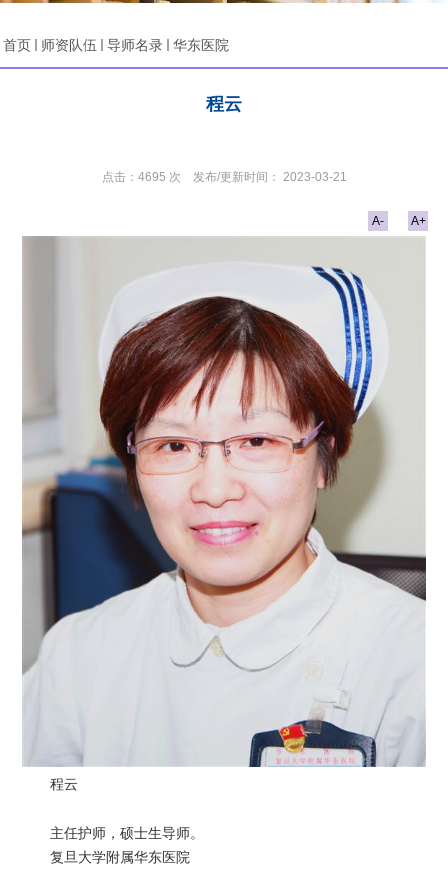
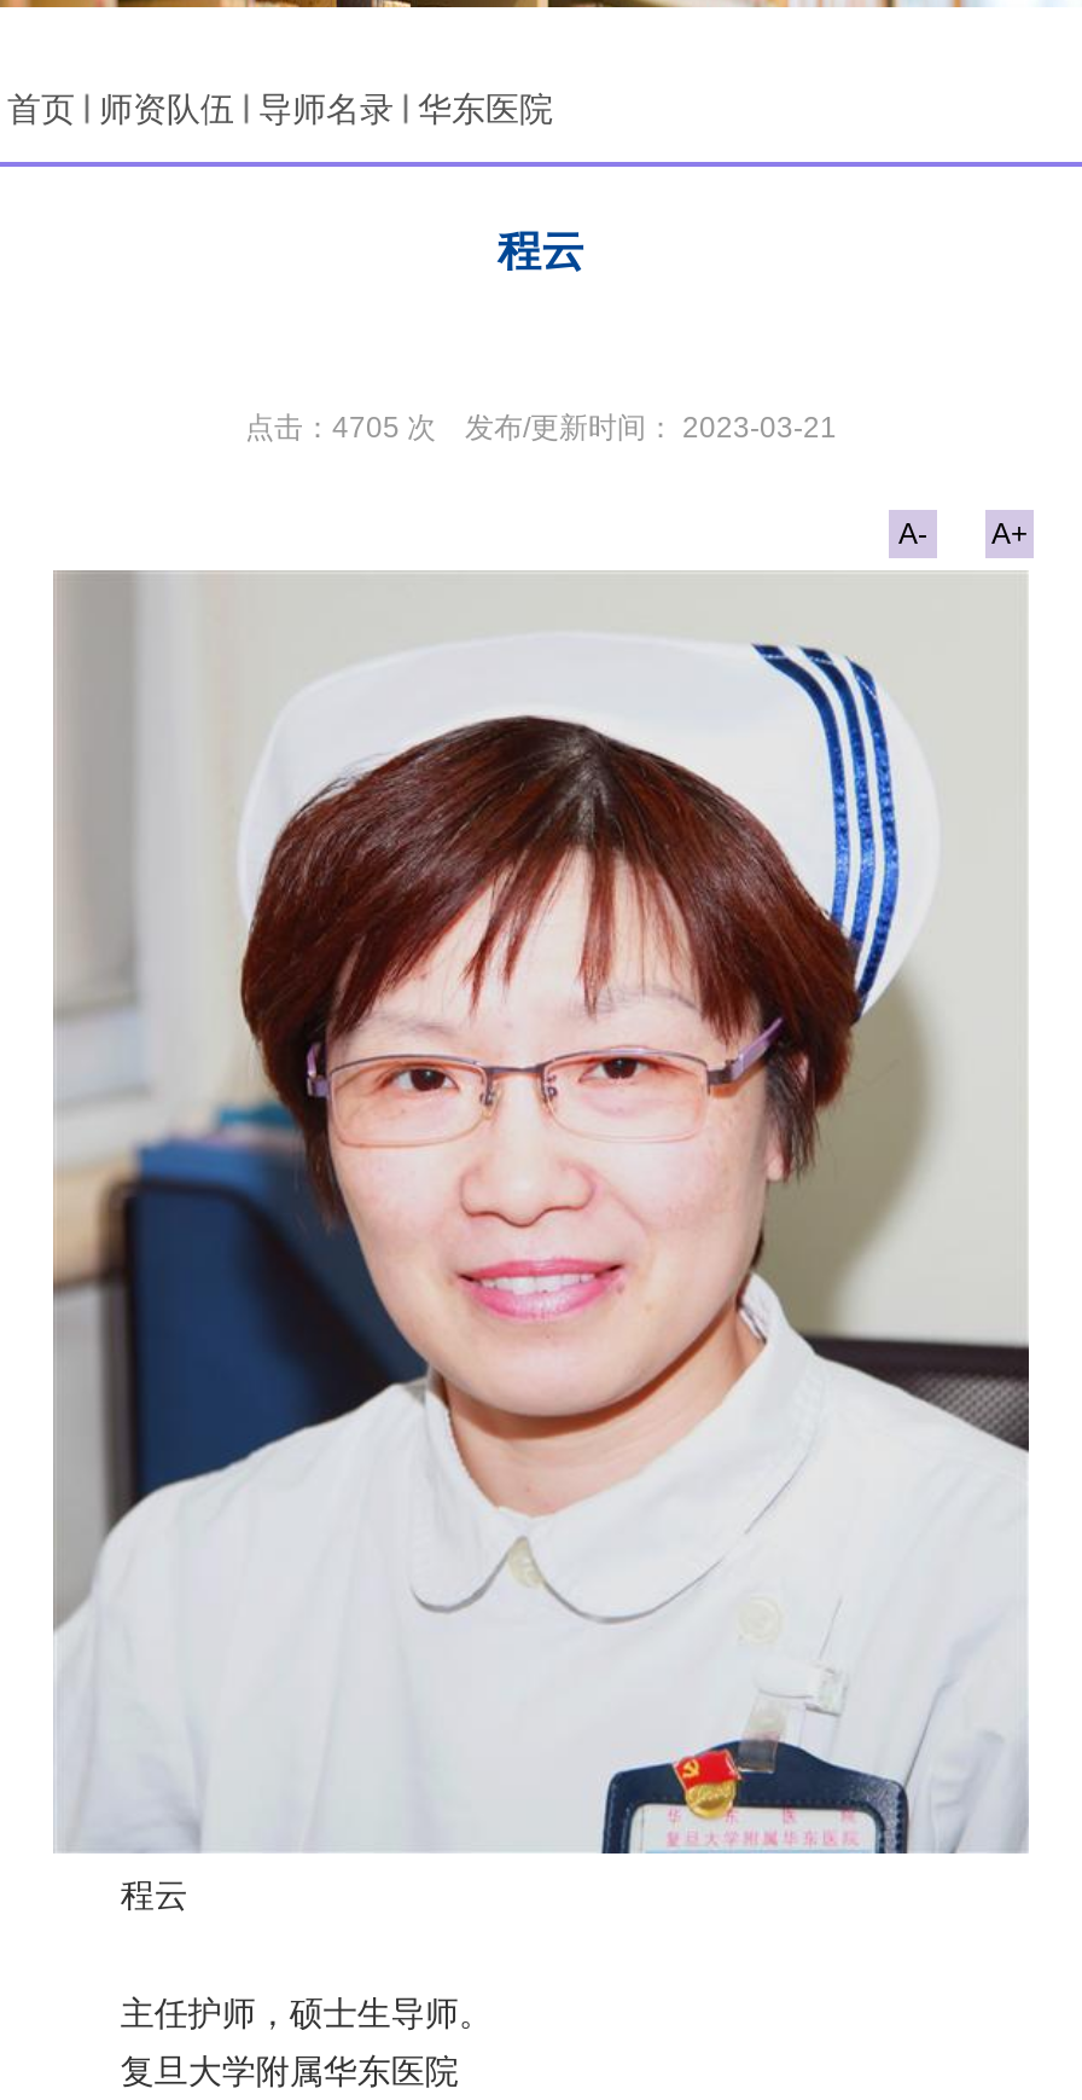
- 点击：4695次 发布/更新时间：2023-03-21
+ 点击：4705次 发布/更新时间：2023-03-21
